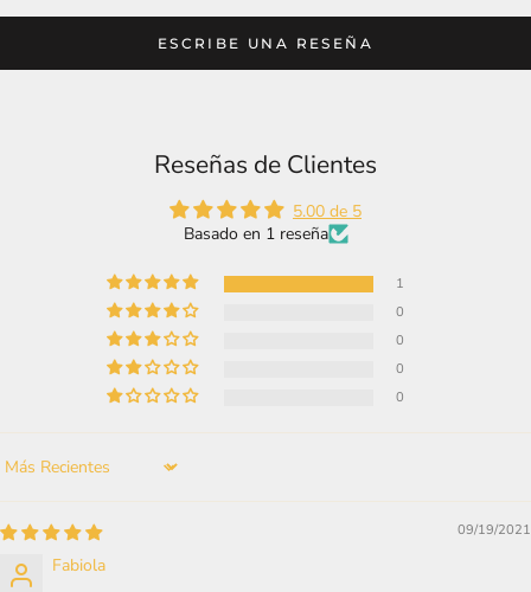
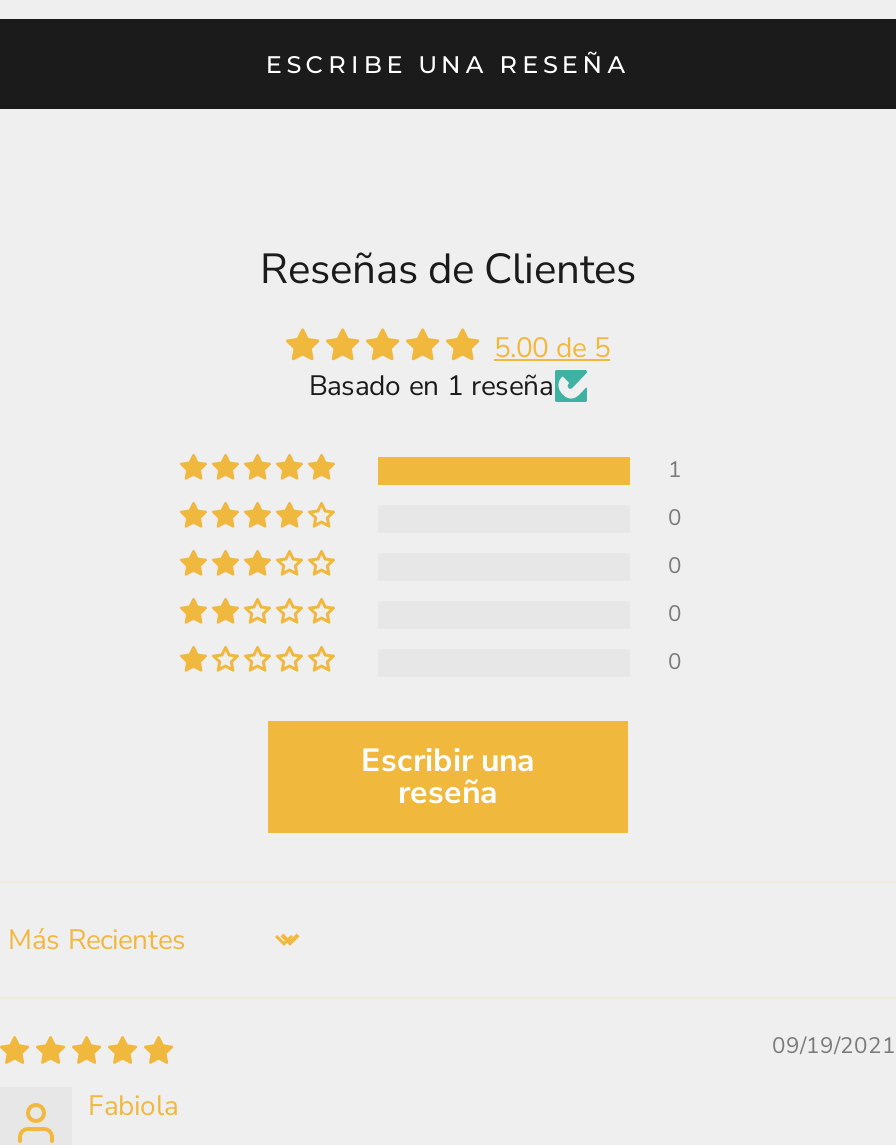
+ Escribir una
+ reseña
